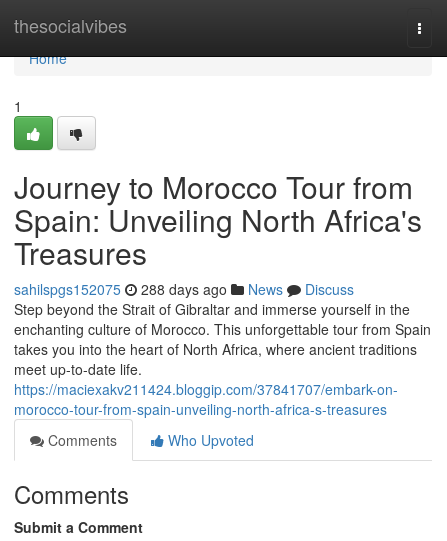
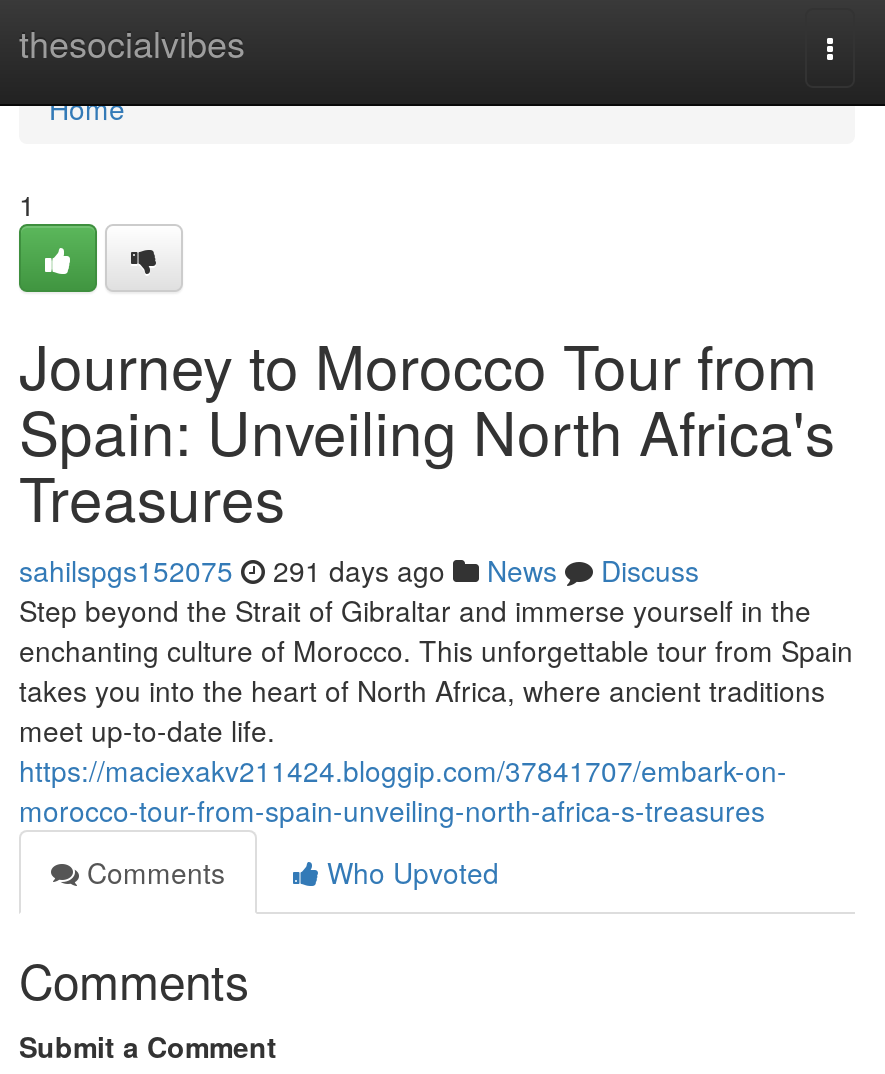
- sahilspgs152075 288 days ago News Discuss
+ sahilspgs152075 291 days ago News Discuss
